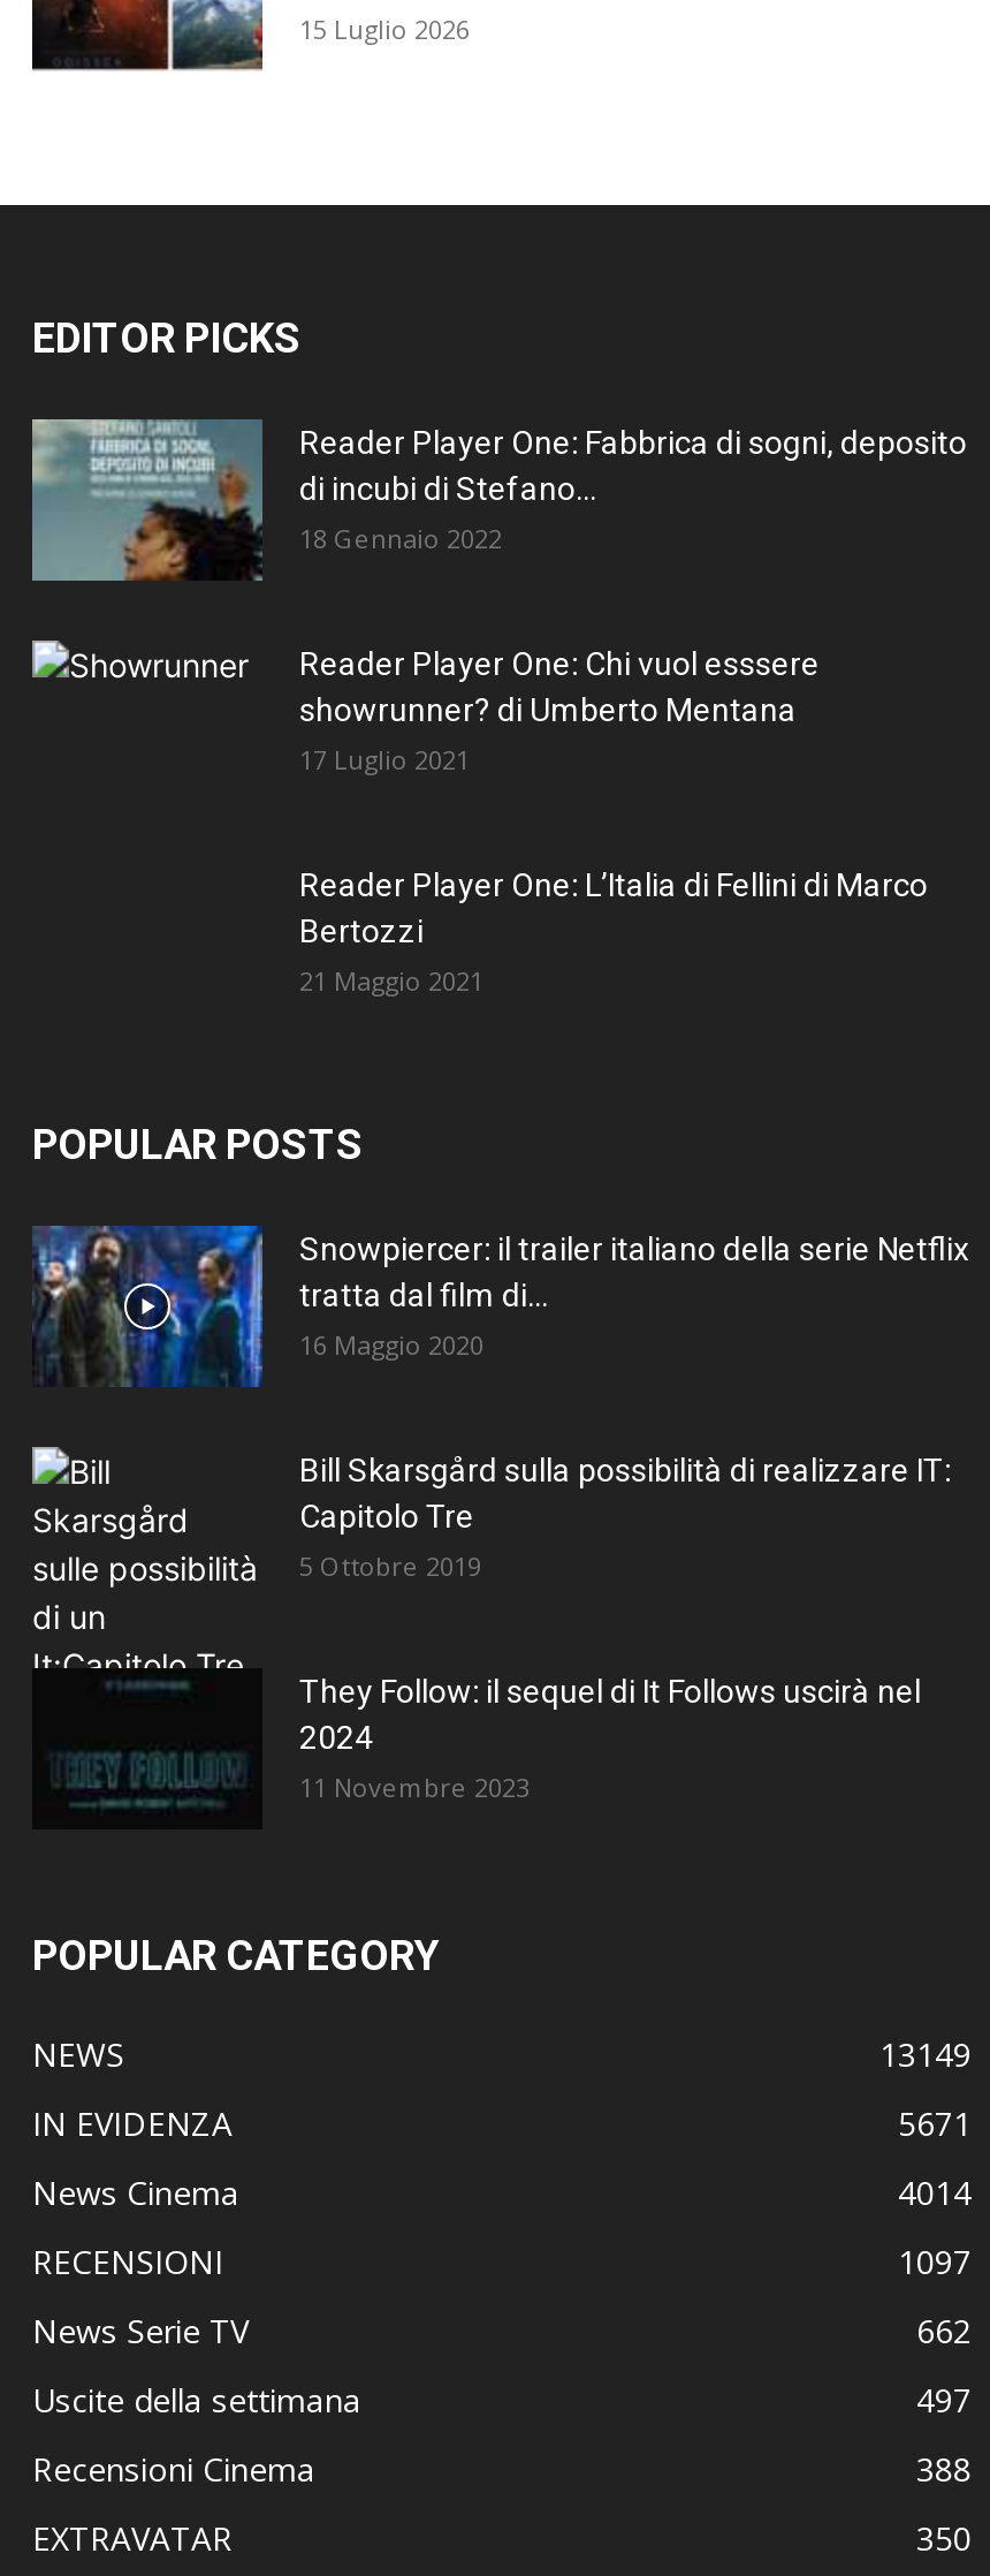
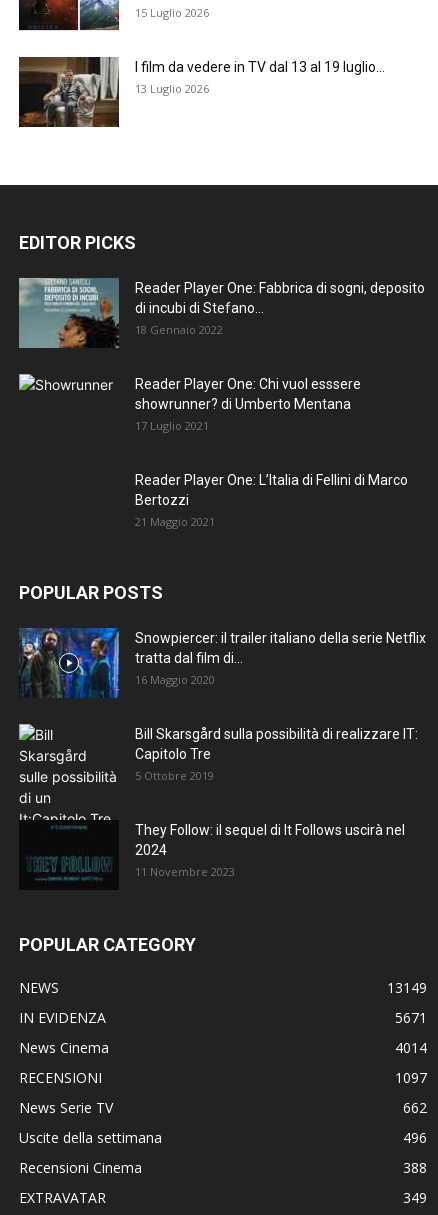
+ [image]
+ I film da vedere in TV dal 13 al 19 luglio...
+ 13 Luglio 2026

- 497
+ 496

- 350
+ 349
